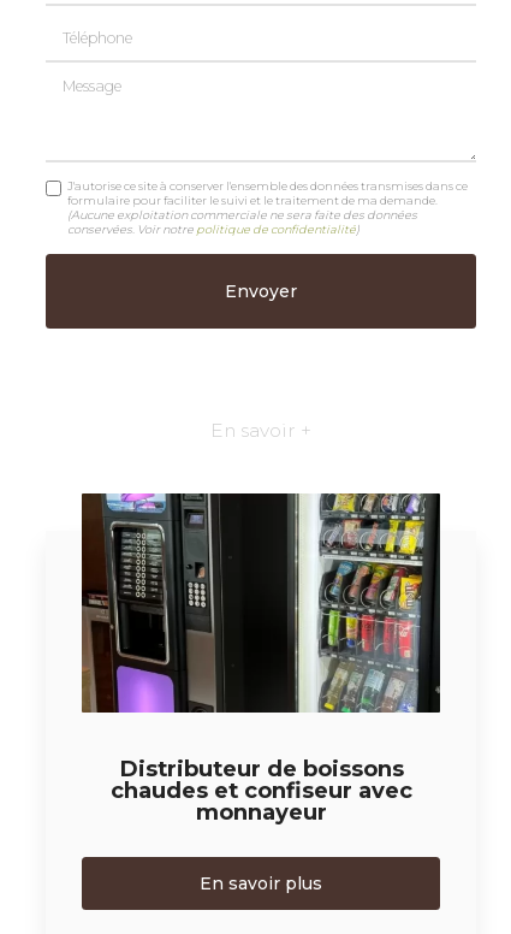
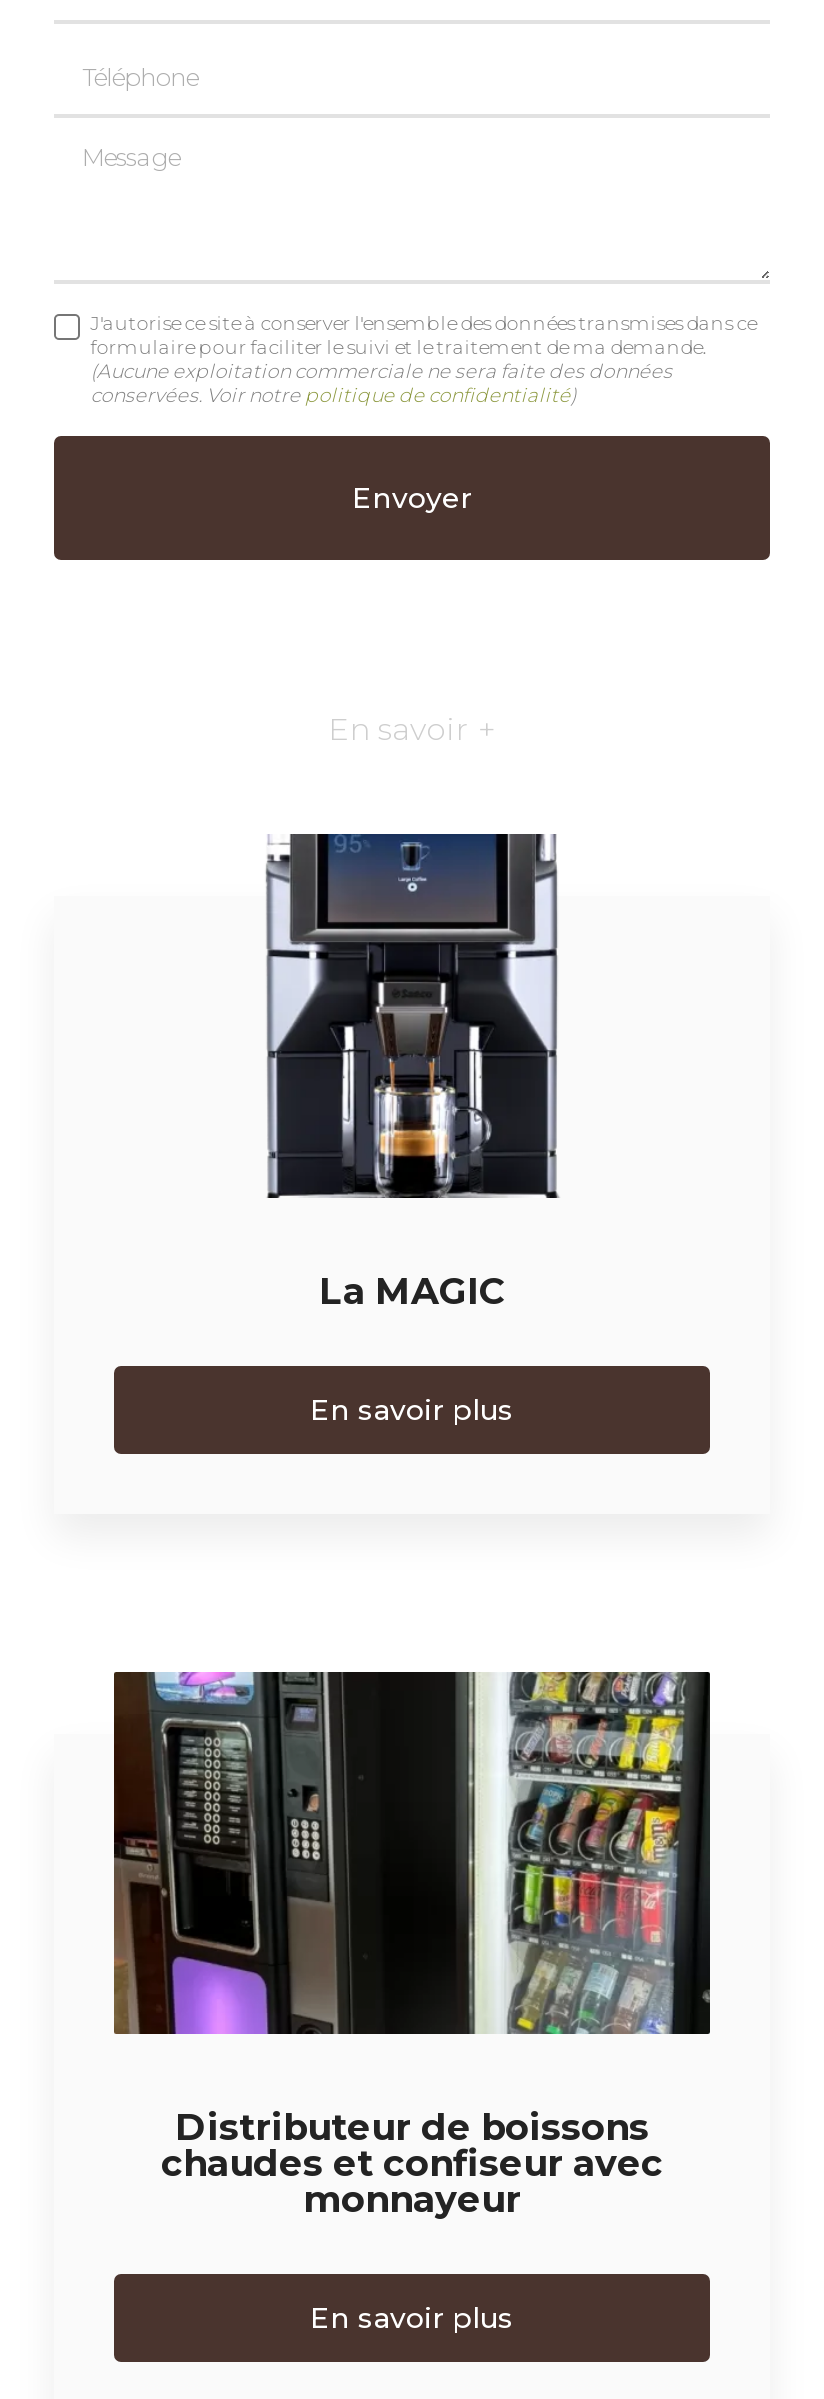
+ [image]
+ La MAGIC
+ En savoir plus
